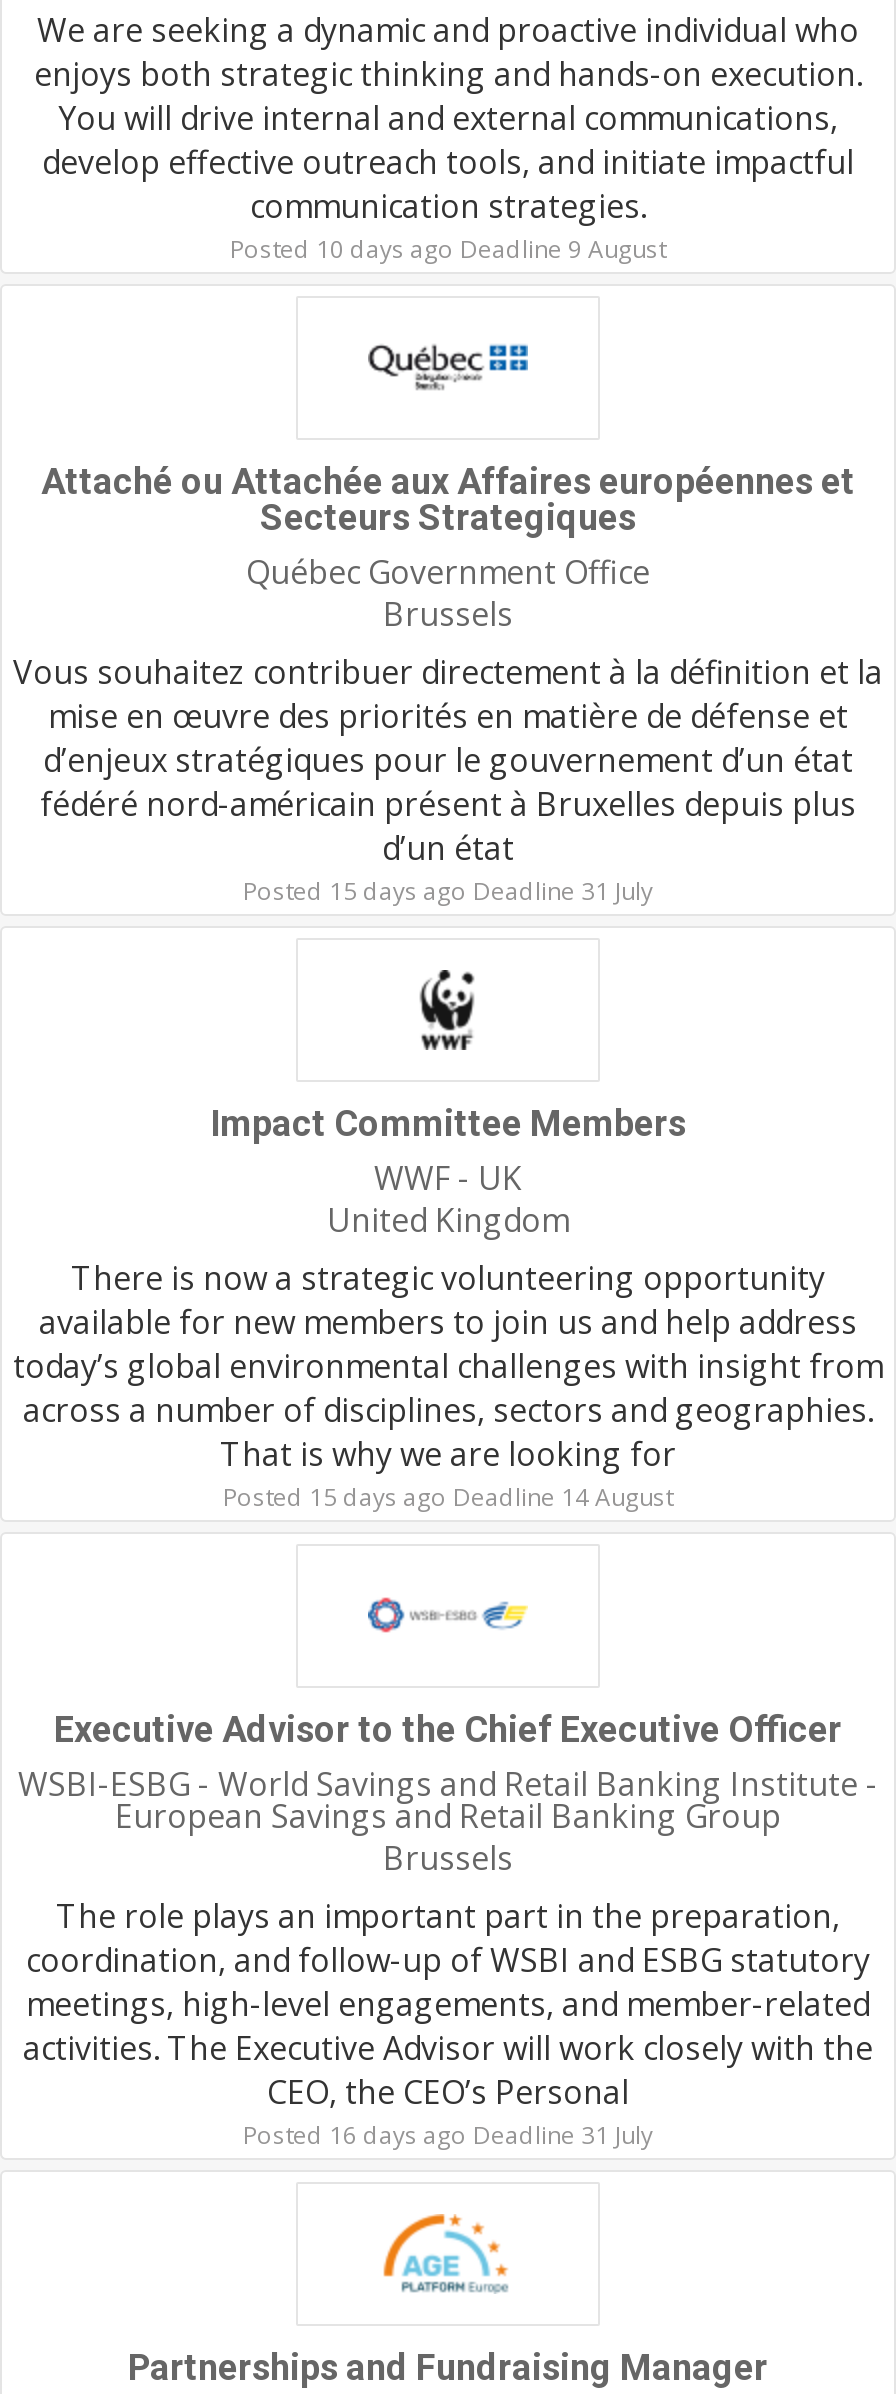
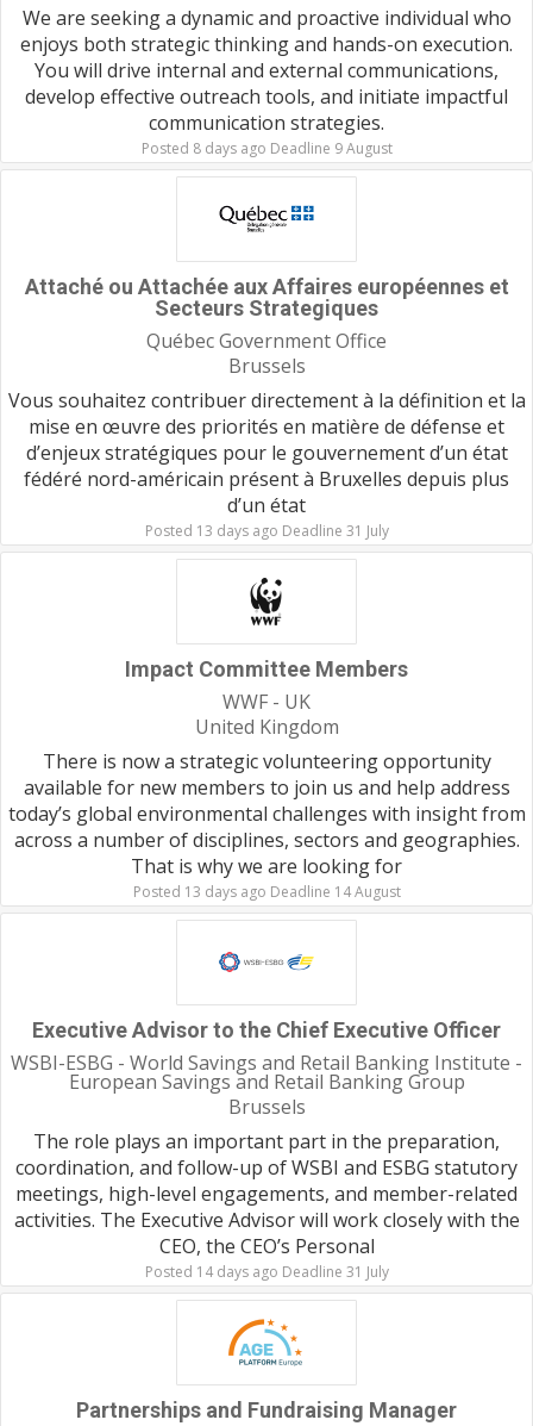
- Posted 10 days ago Deadline 9 August
+ Posted 8 days ago Deadline 9 August

- Posted 15 days ago Deadline 31 July
+ Posted 13 days ago Deadline 31 July

- Posted 15 days ago Deadline 14 August
+ Posted 13 days ago Deadline 14 August

- Posted 16 days ago Deadline 31 July
+ Posted 14 days ago Deadline 31 July
